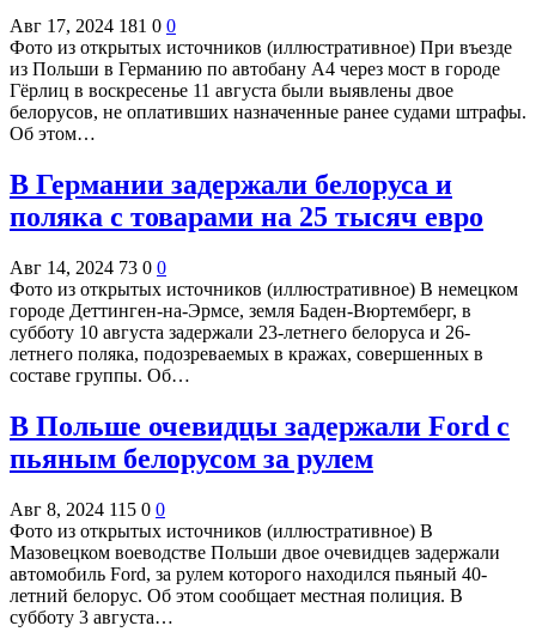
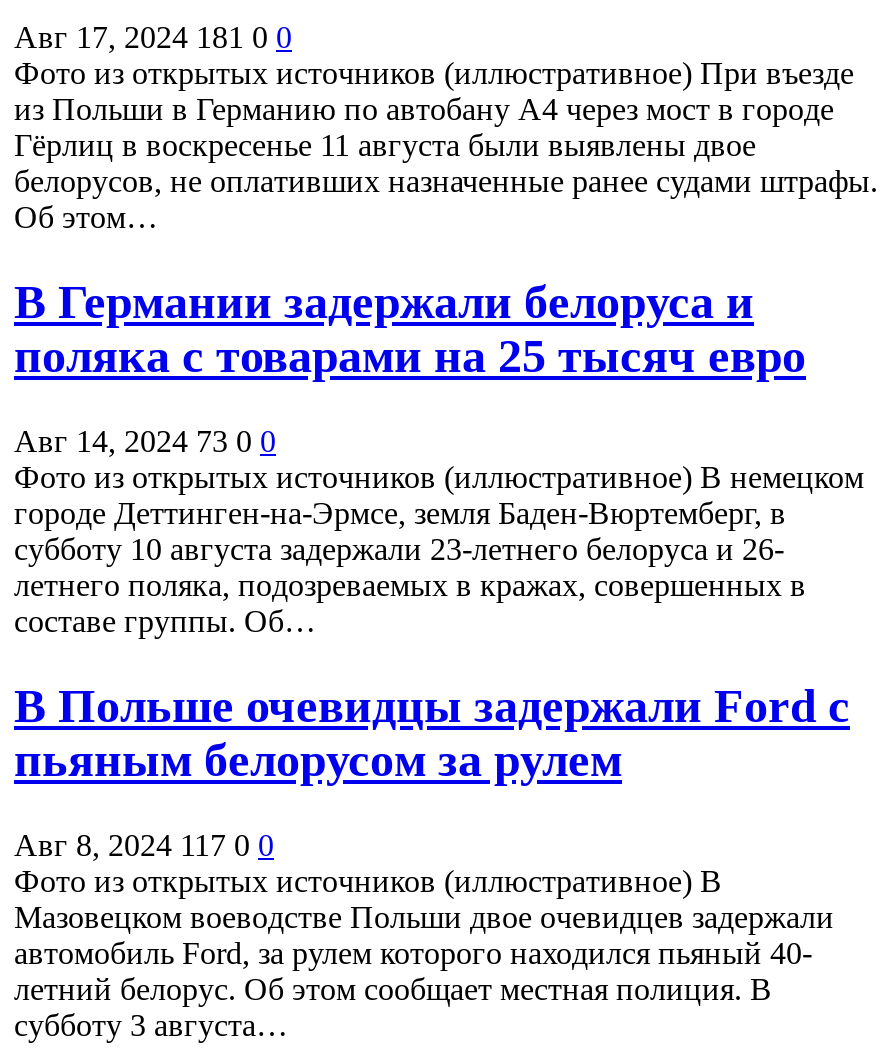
- Авг 8, 2024 115 0 0
+ Авг 8, 2024 117 0 0
